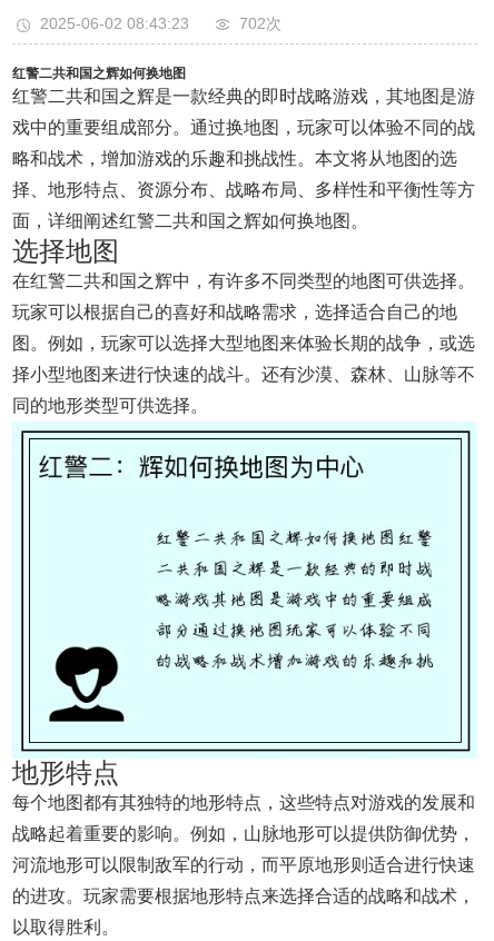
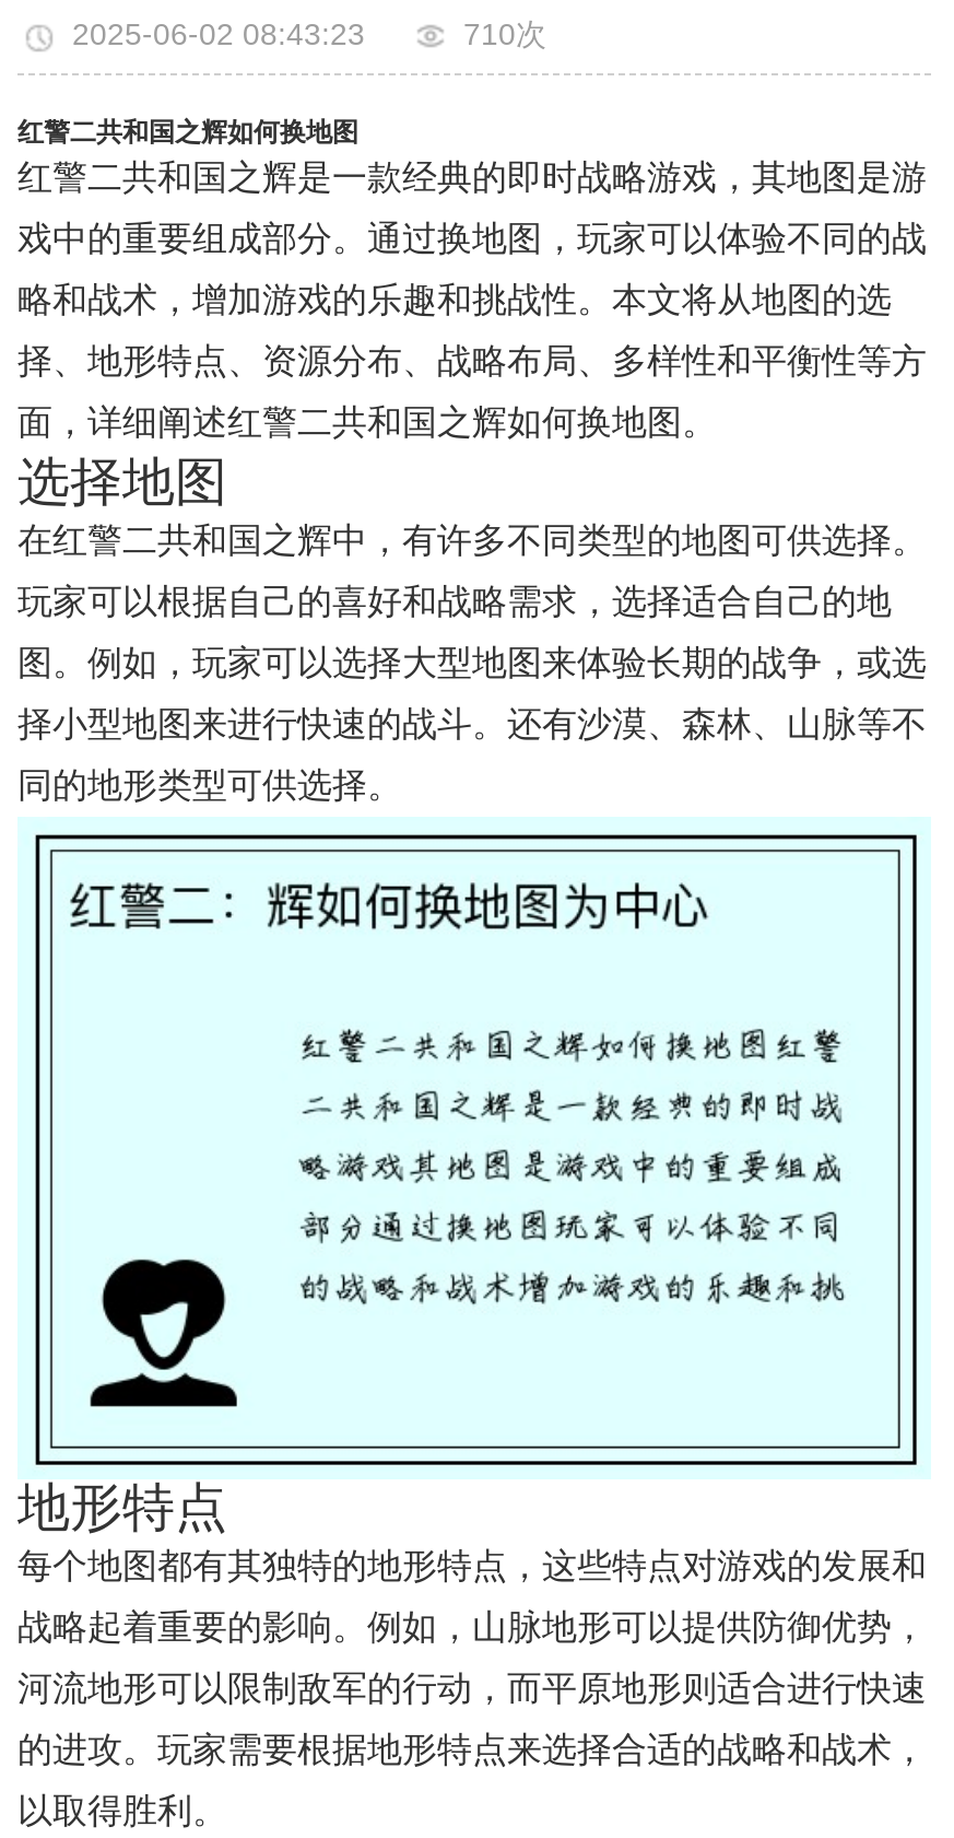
- 702次
+ 710次
